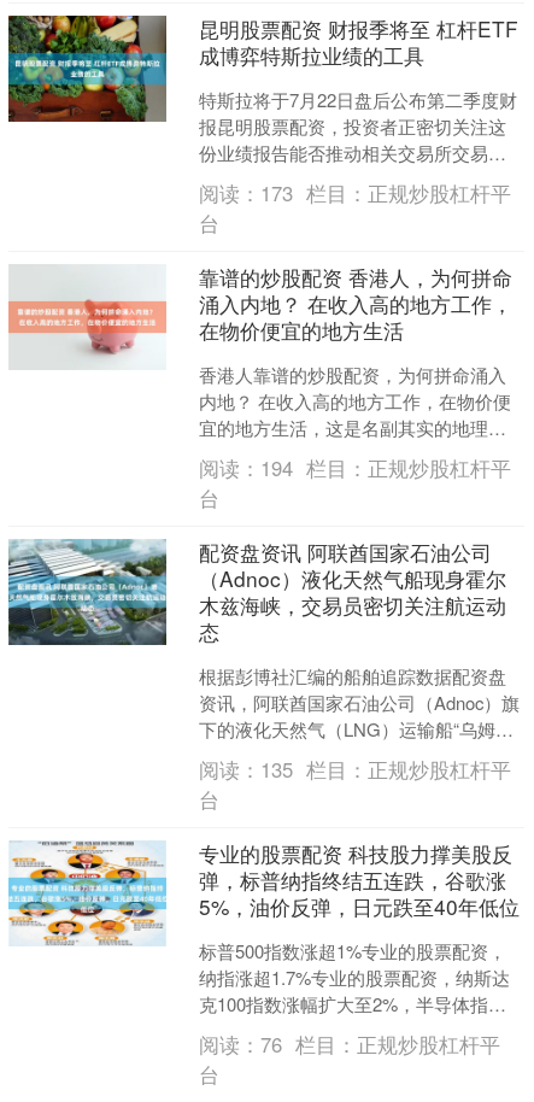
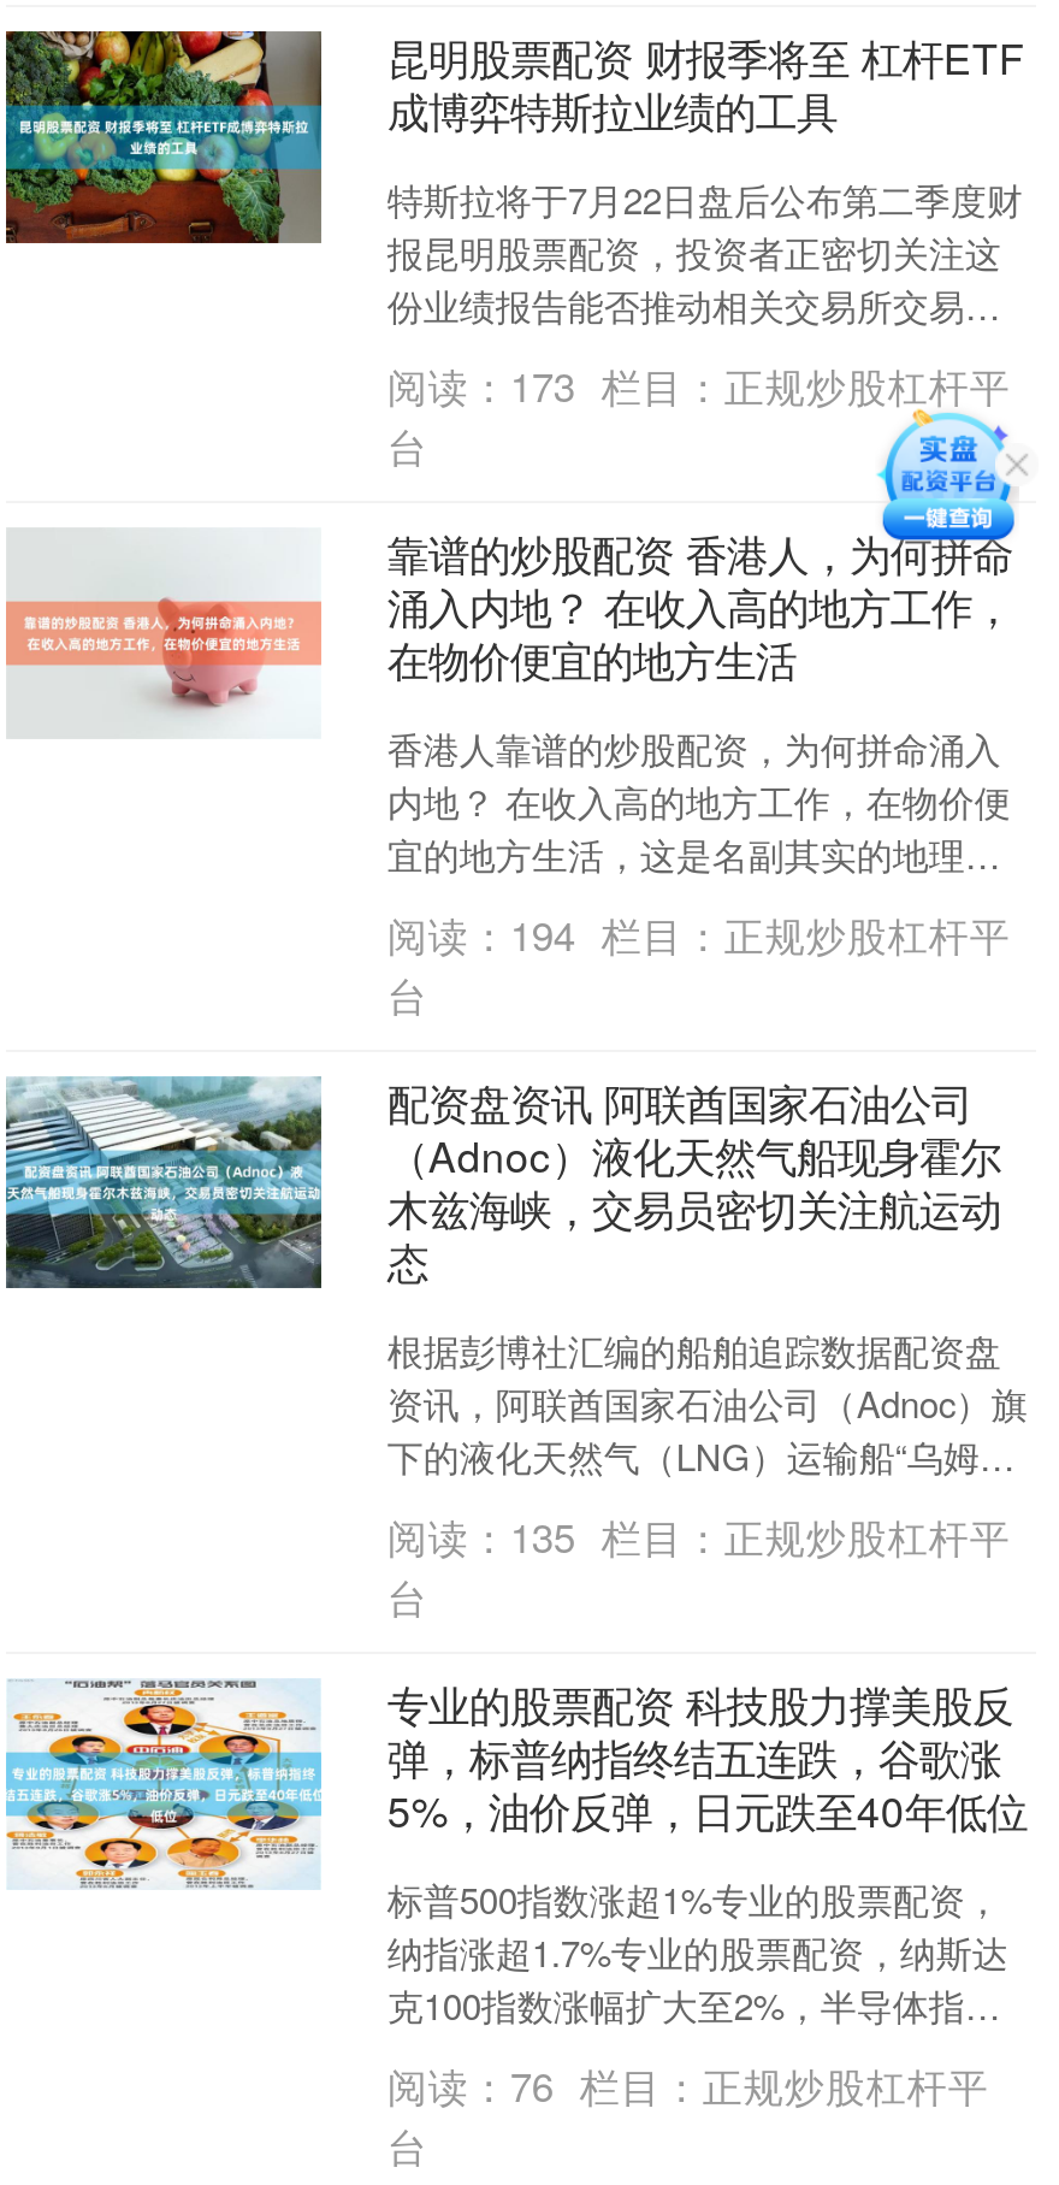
+ [image]
